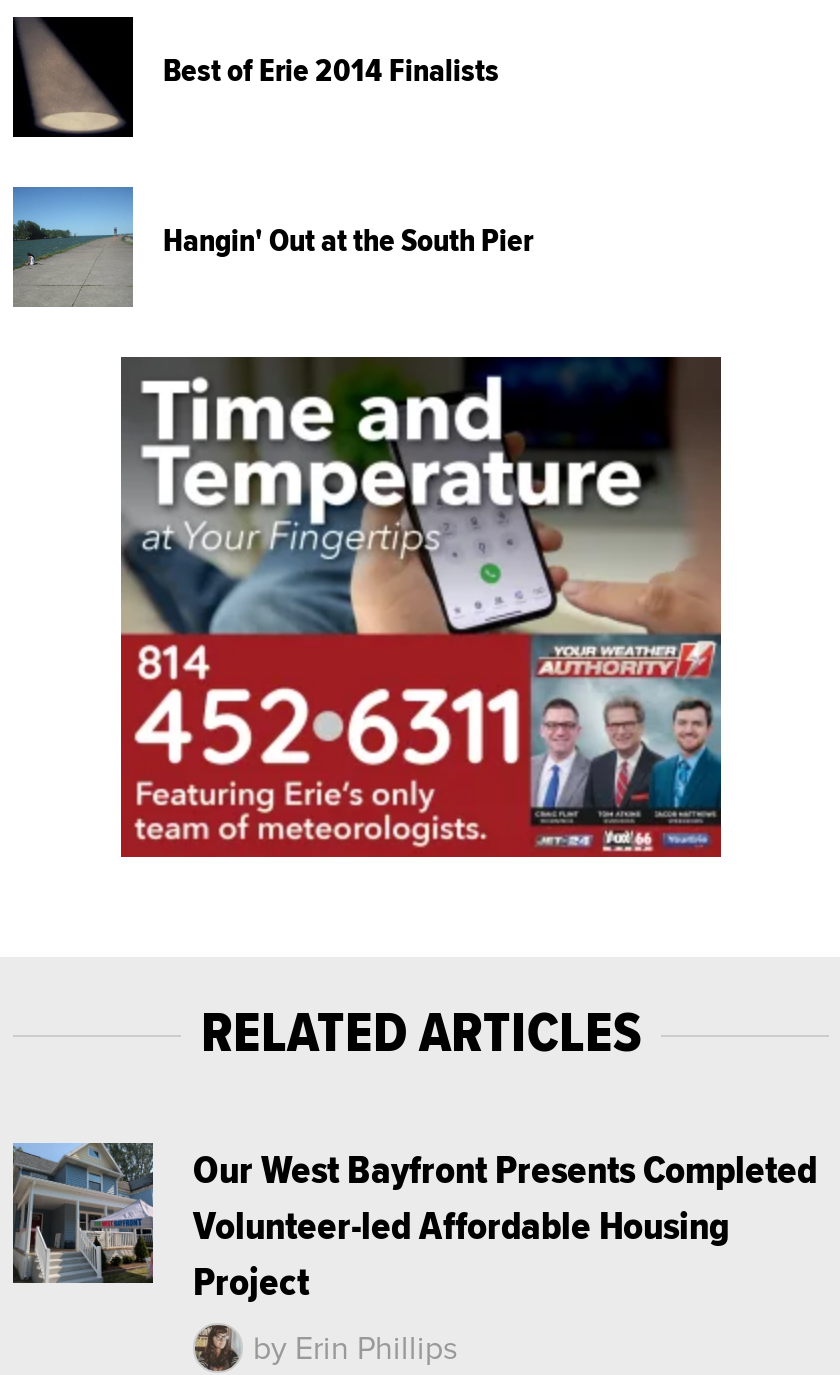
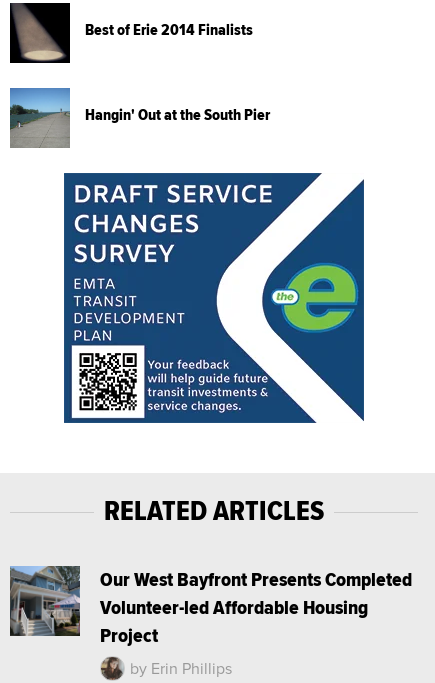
- [image]
+ [image]
